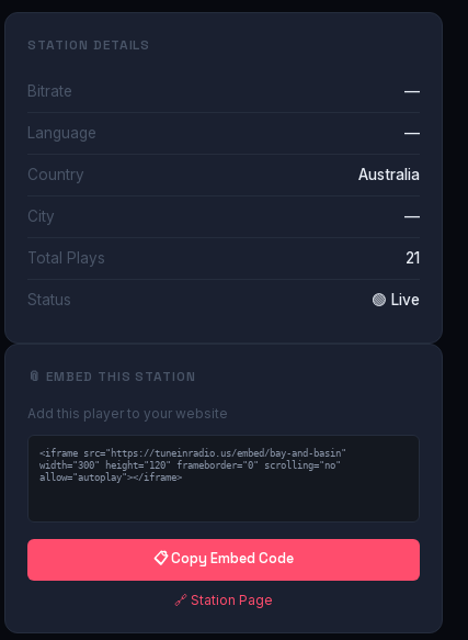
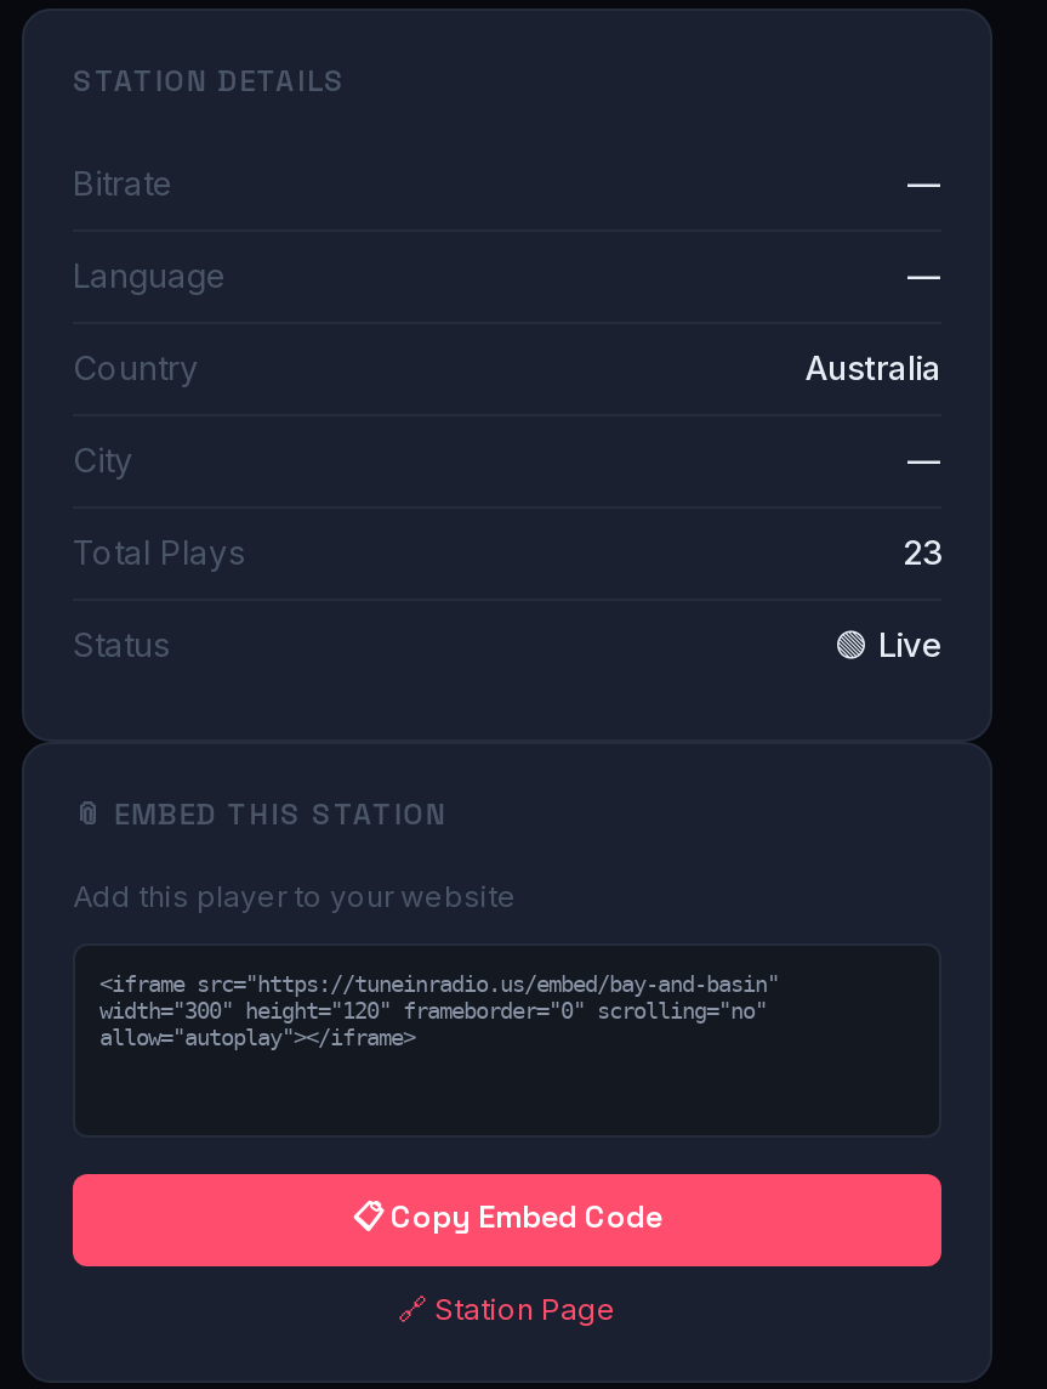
- 21
+ 23
